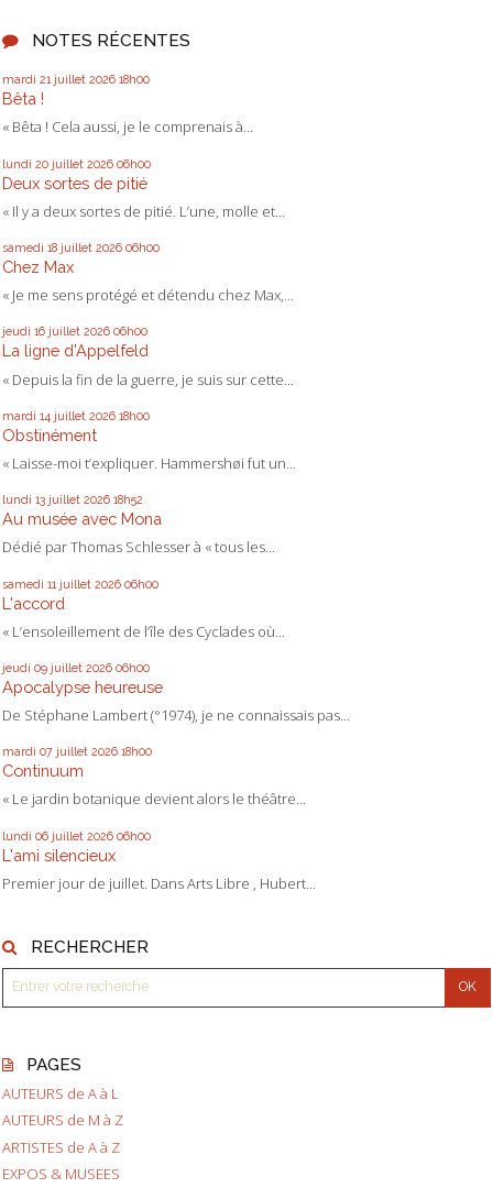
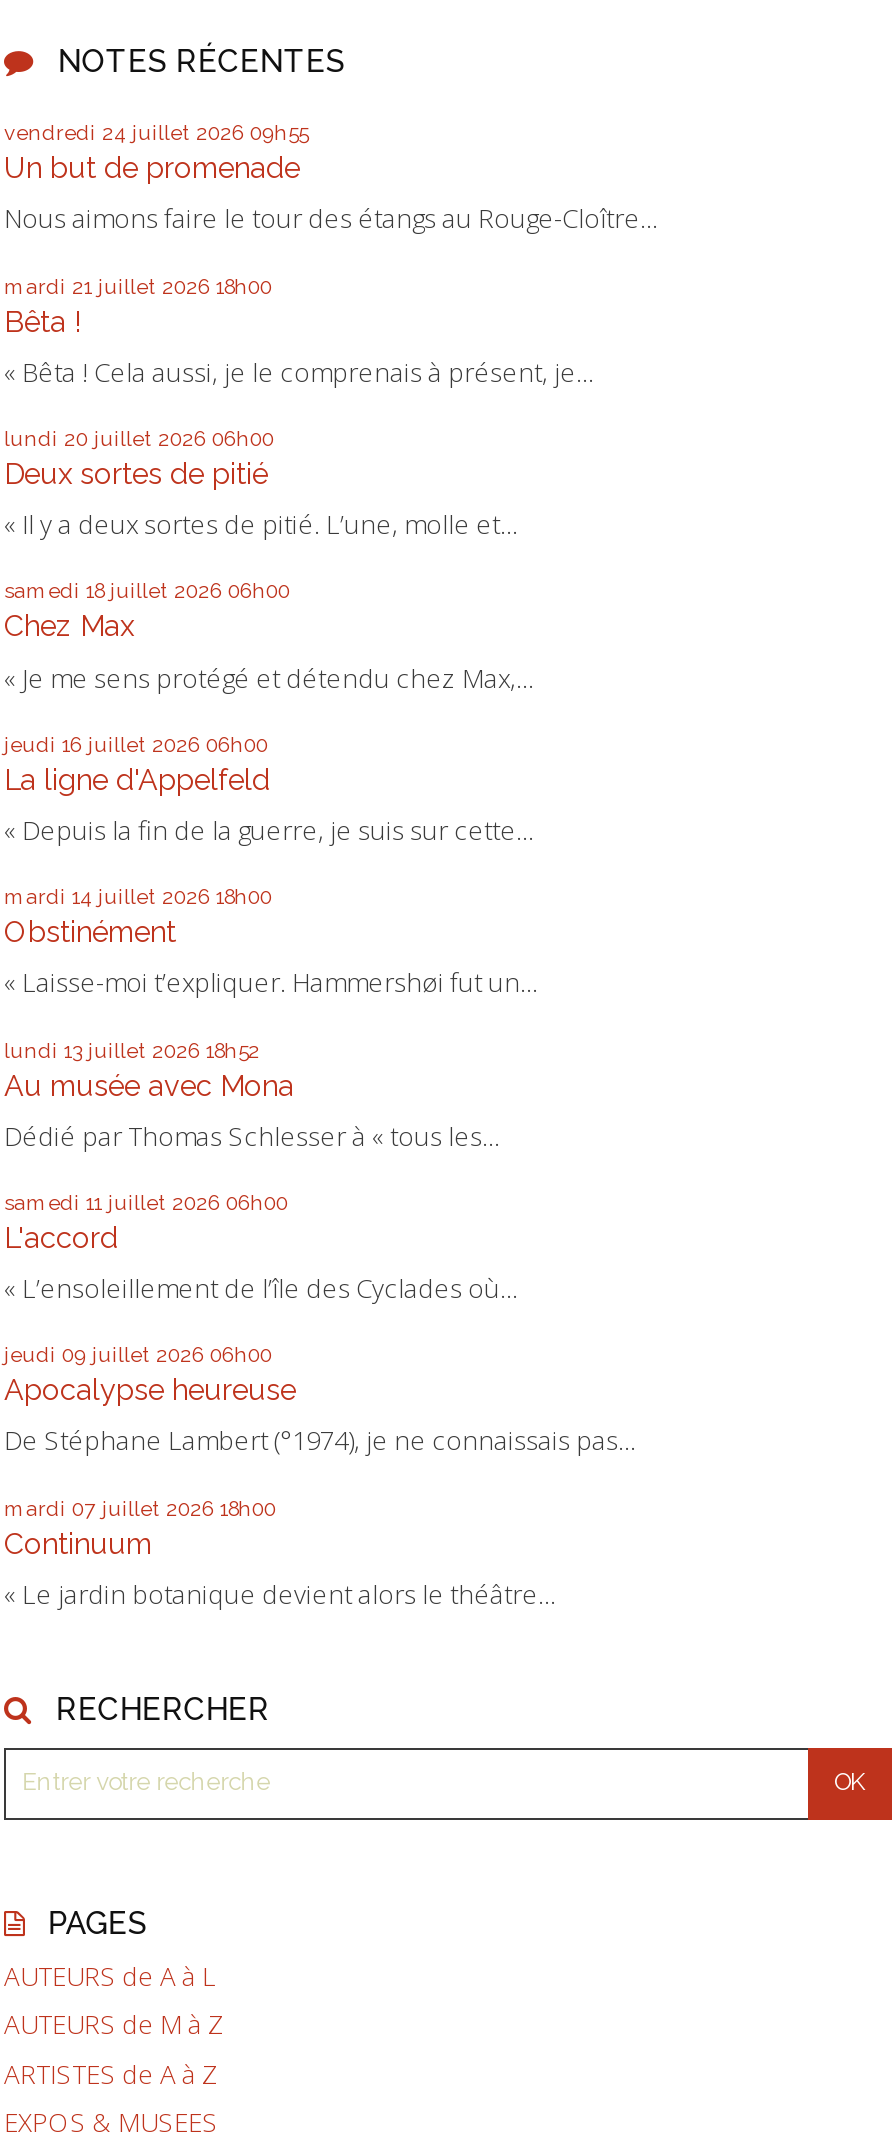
+ vendredi 24 juillet 2026 09h55
+ Un but de promenade
+ Nous aimons faire le tour des étangs au Rouge-Cloître...

moved down: mardi 21 juillet 2026 18h00 | Bêta !

- « Bêta ! Cela aussi, je le comprenais à...
+ « Bêta ! Cela aussi, je le comprenais à présent, je...

moved down: lundi 20 juillet 2026 06h00 | Deux sortes de pitié | « Il y a deux sortes de pitié. L’une, molle et... | ... | Continuum | « Le jardin botanique devient alors le théâtre...

- lundi 06 juillet 2026 06h00
- L'ami silencieux
- Premier jour de juillet. Dans Arts Libre , Hubert...
